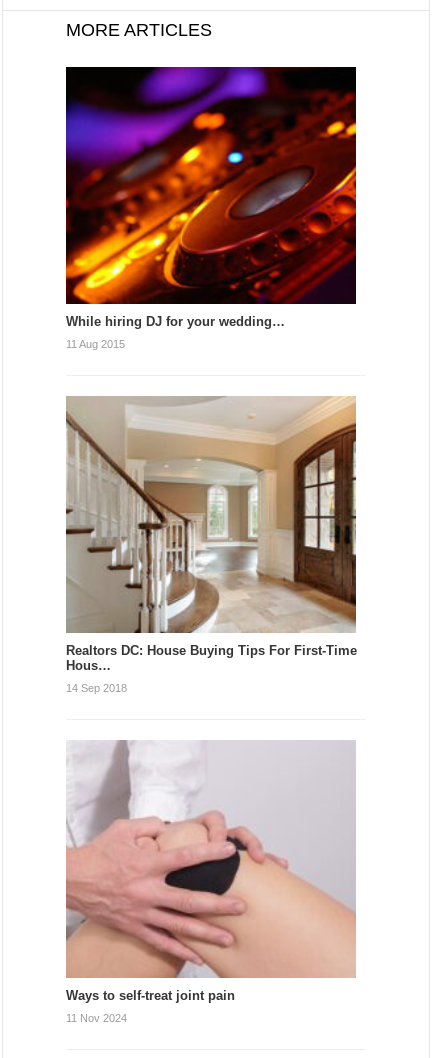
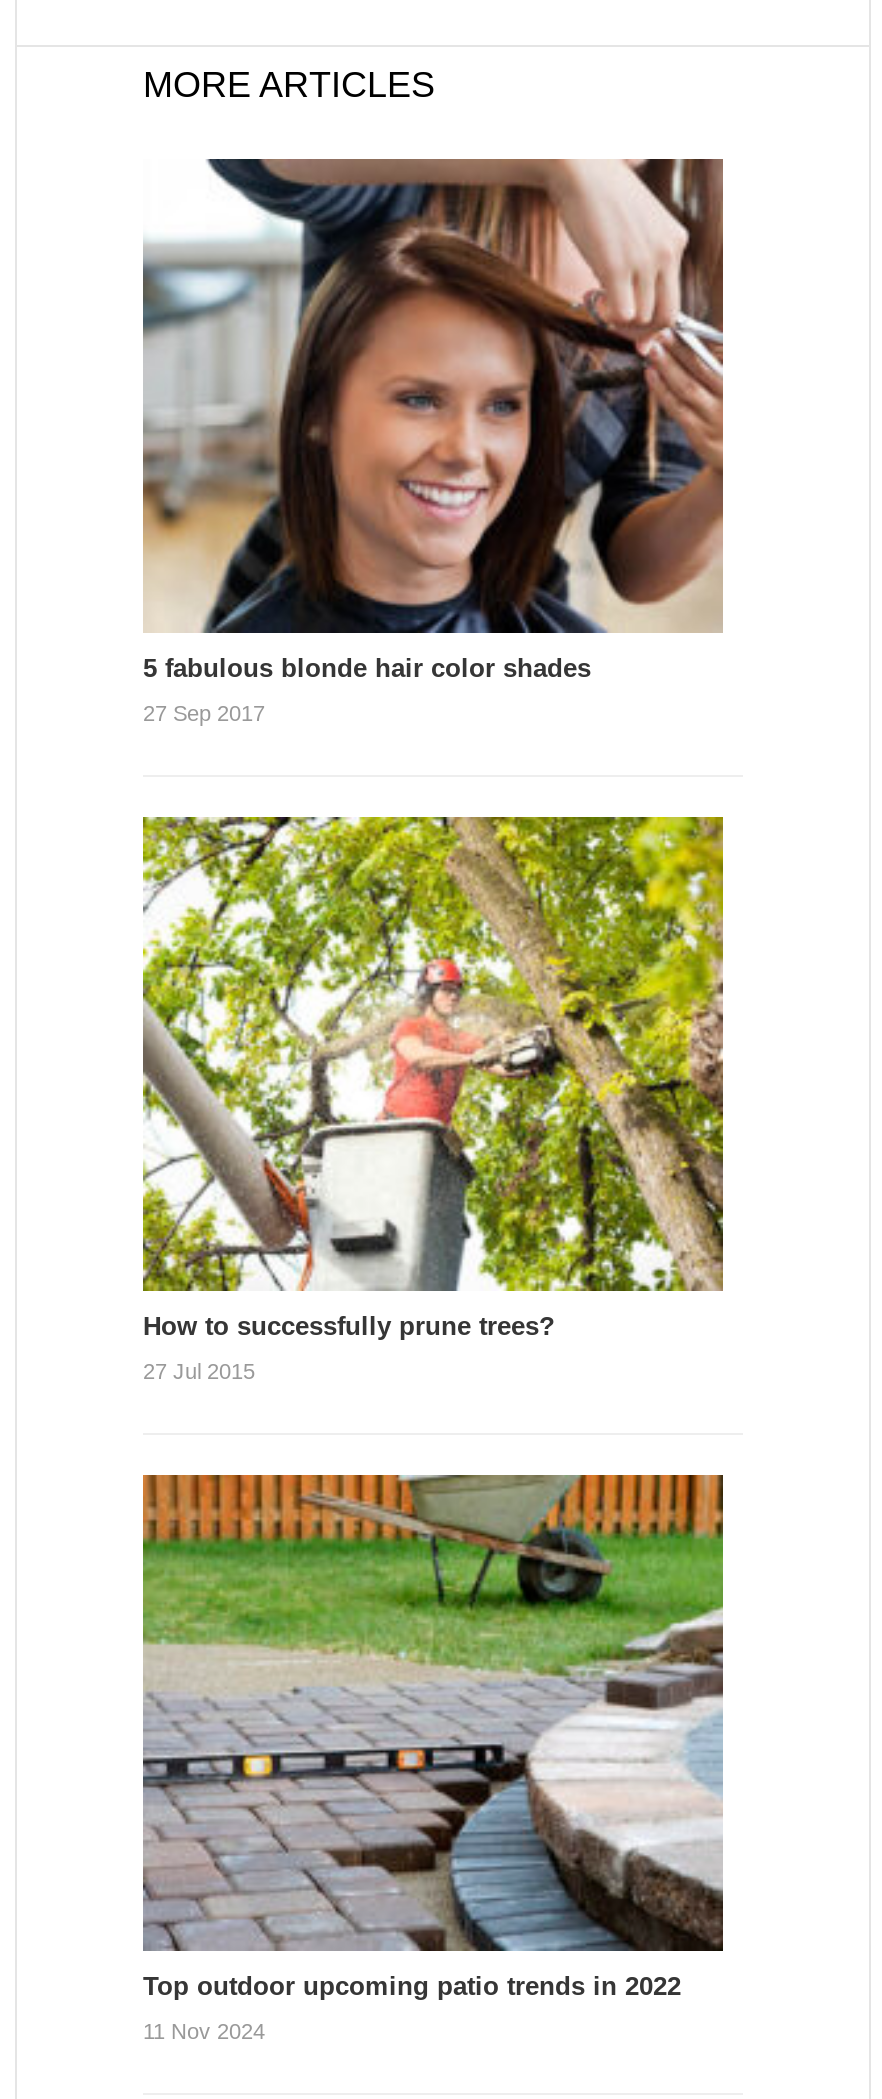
- [image]
- While hiring DJ for your wedding…
+ [image]
+ 5 fabulous blonde hair color shades

- 11 Aug 2015
+ 27 Sep 2017

- [image]
- Realtors DC: House Buying Tips For First-Time
- Hous…
+ [image]
+ How to successfully prune trees?

- 14 Sep 2018
+ 27 Jul 2015

- [image]
- Ways to self-treat joint pain
+ [image]
+ Top outdoor upcoming patio trends in 2022
